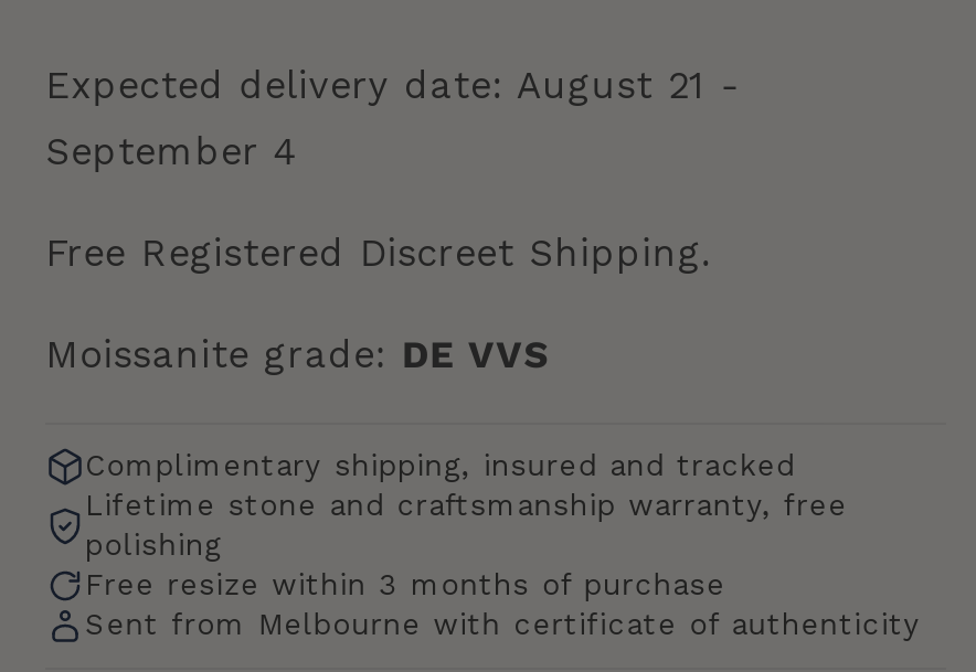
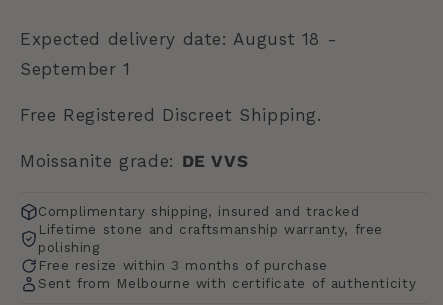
- Expected delivery date: August 21 -
+ Expected delivery date: August 18 -

- September 4
+ September 1
